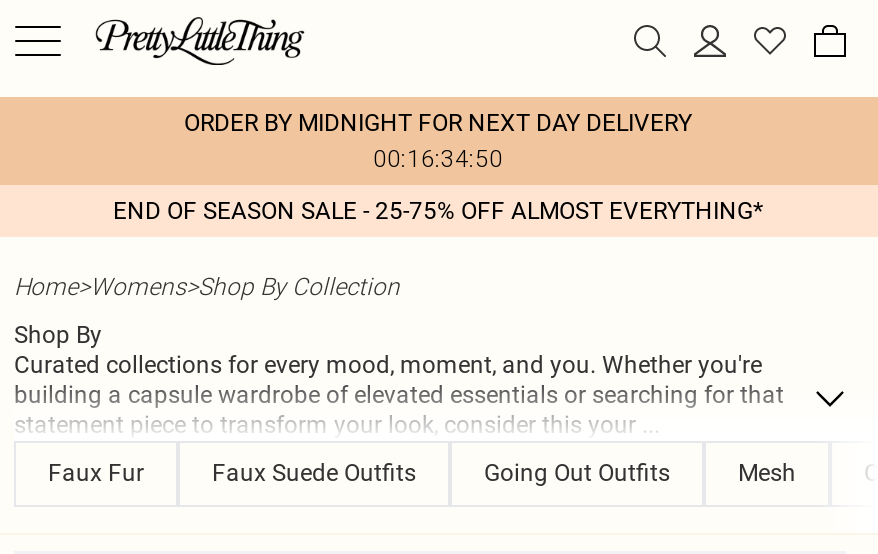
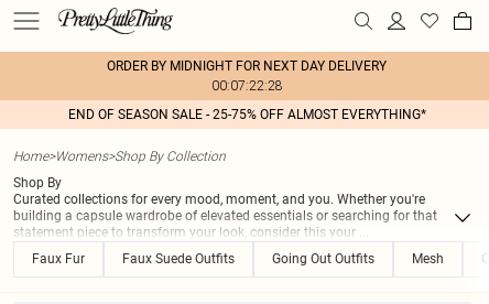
- 00:16:34:50
+ 00:07:22:28
